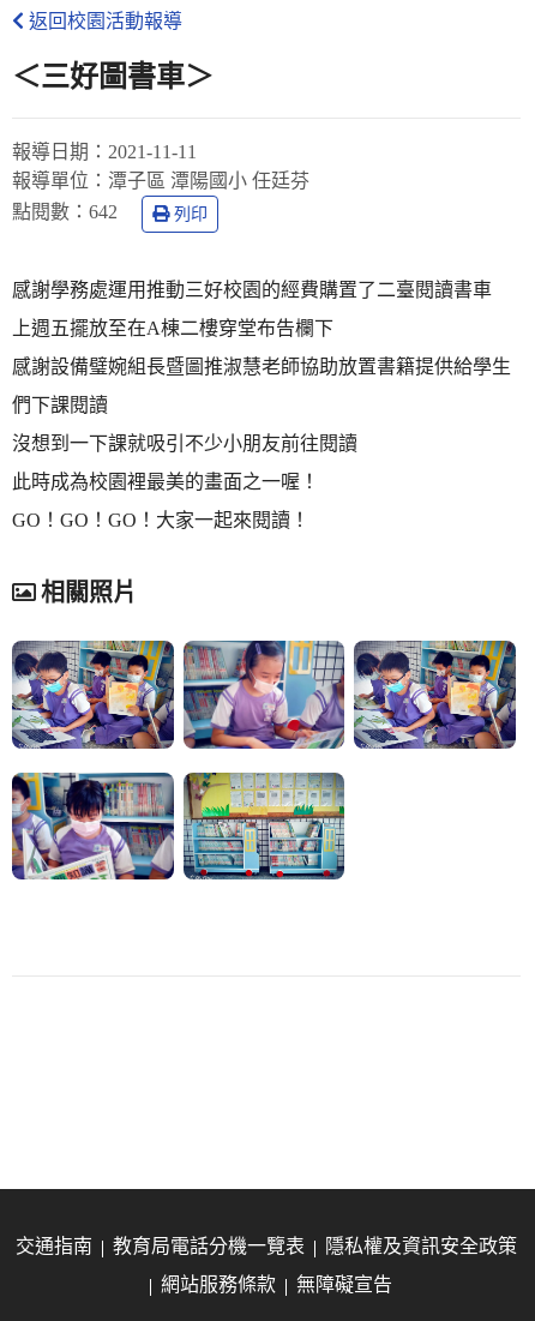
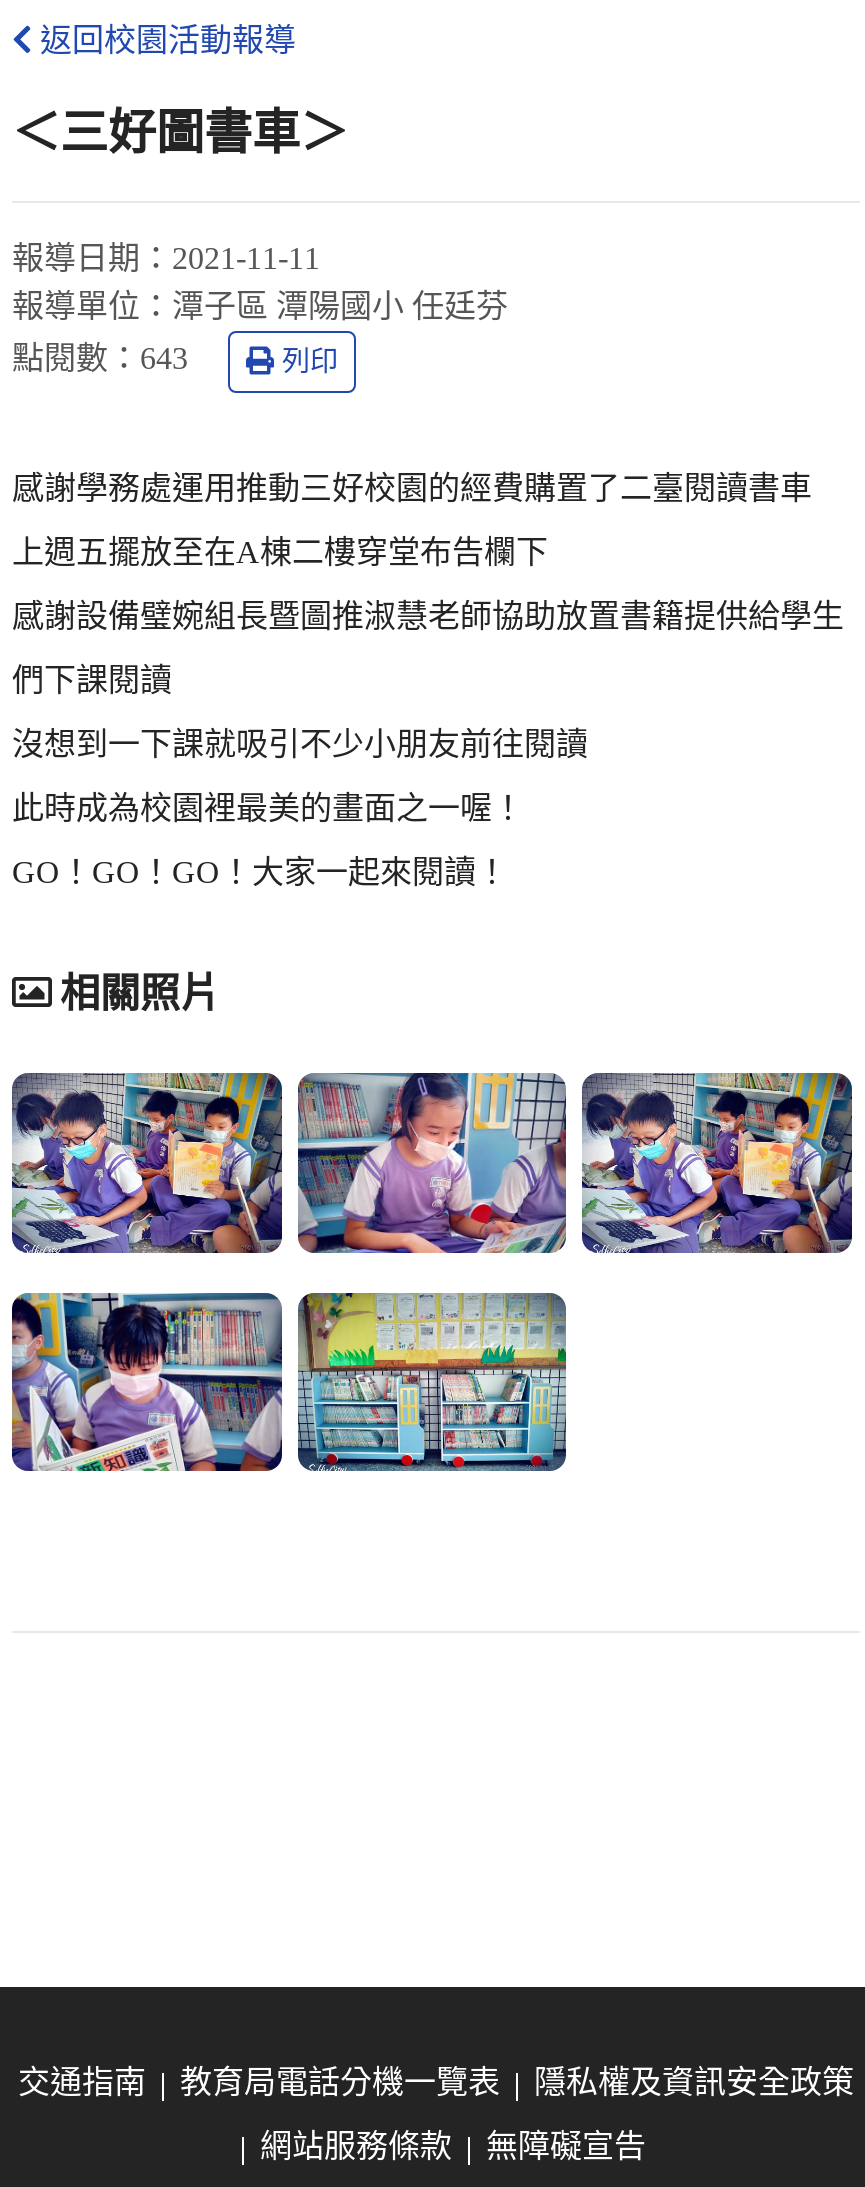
- 點閱數：642
+ 點閱數：643
